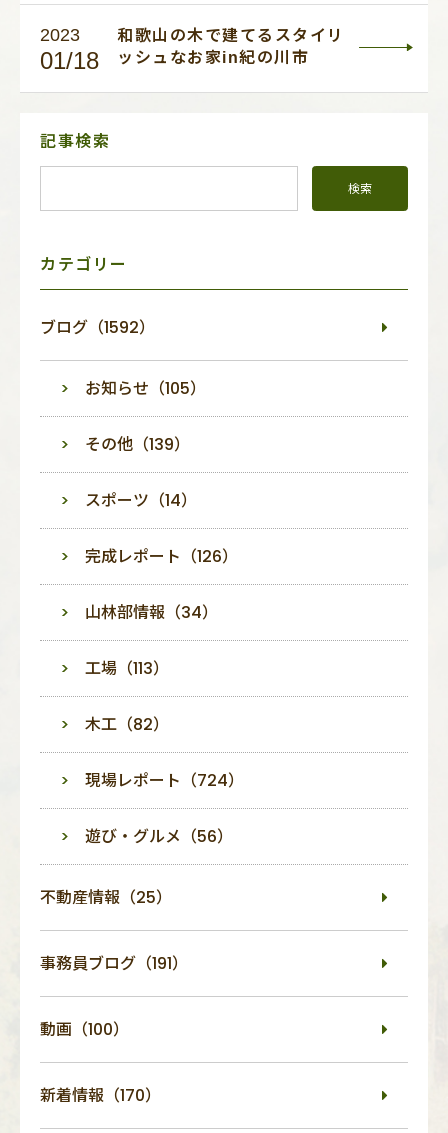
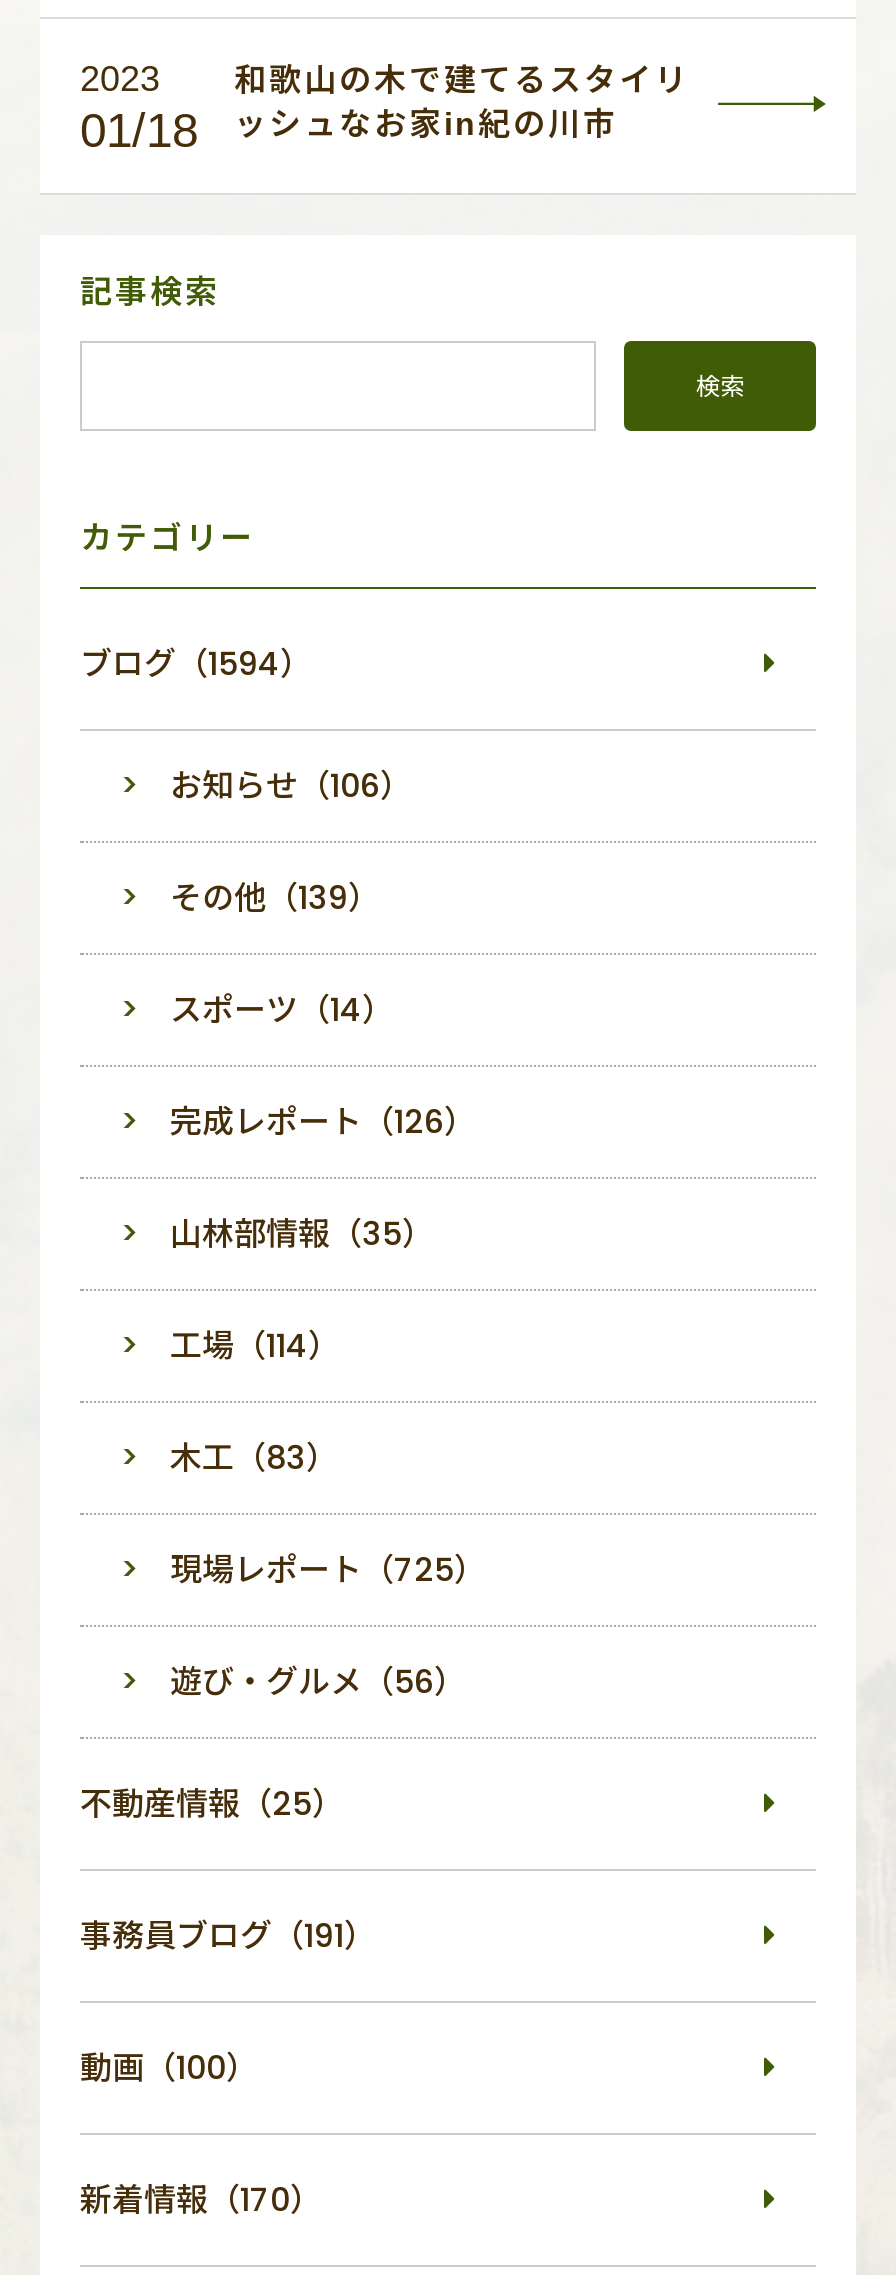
- ブログ（1592）
+ ブログ（1594）

- お知らせ（105）
+ お知らせ（106）

- 山林部情報（34）
+ 山林部情報（35）

- 工場（113）
+ 工場（114）

- 木工（82）
+ 木工（83）

- 現場レポート（724）
+ 現場レポート（725）
